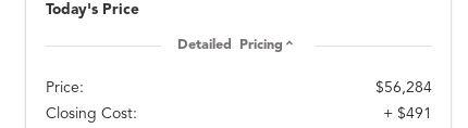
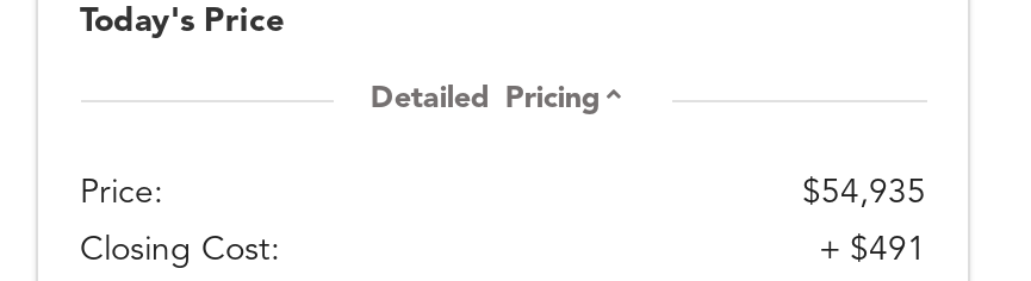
- $56,284
+ $54,935
